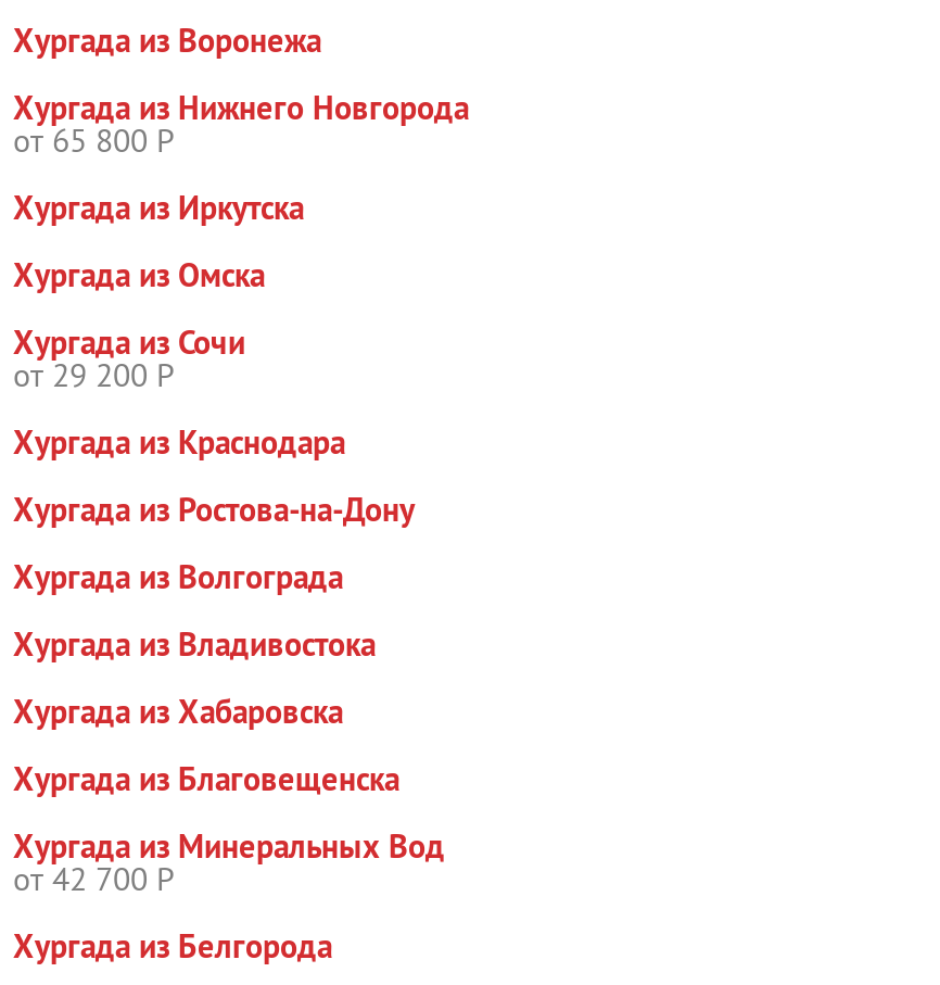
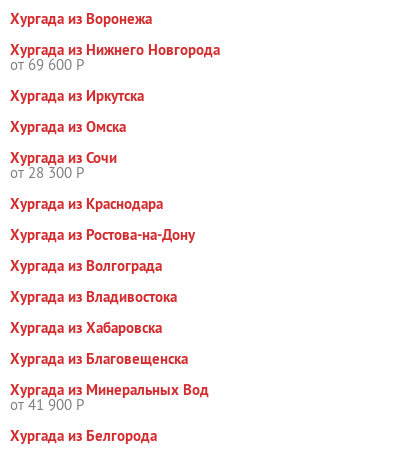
- от 65 800 Р
+ от 69 600 Р

- от 29 200 Р
+ от 28 300 Р

- от 42 700 Р
+ от 41 900 Р
